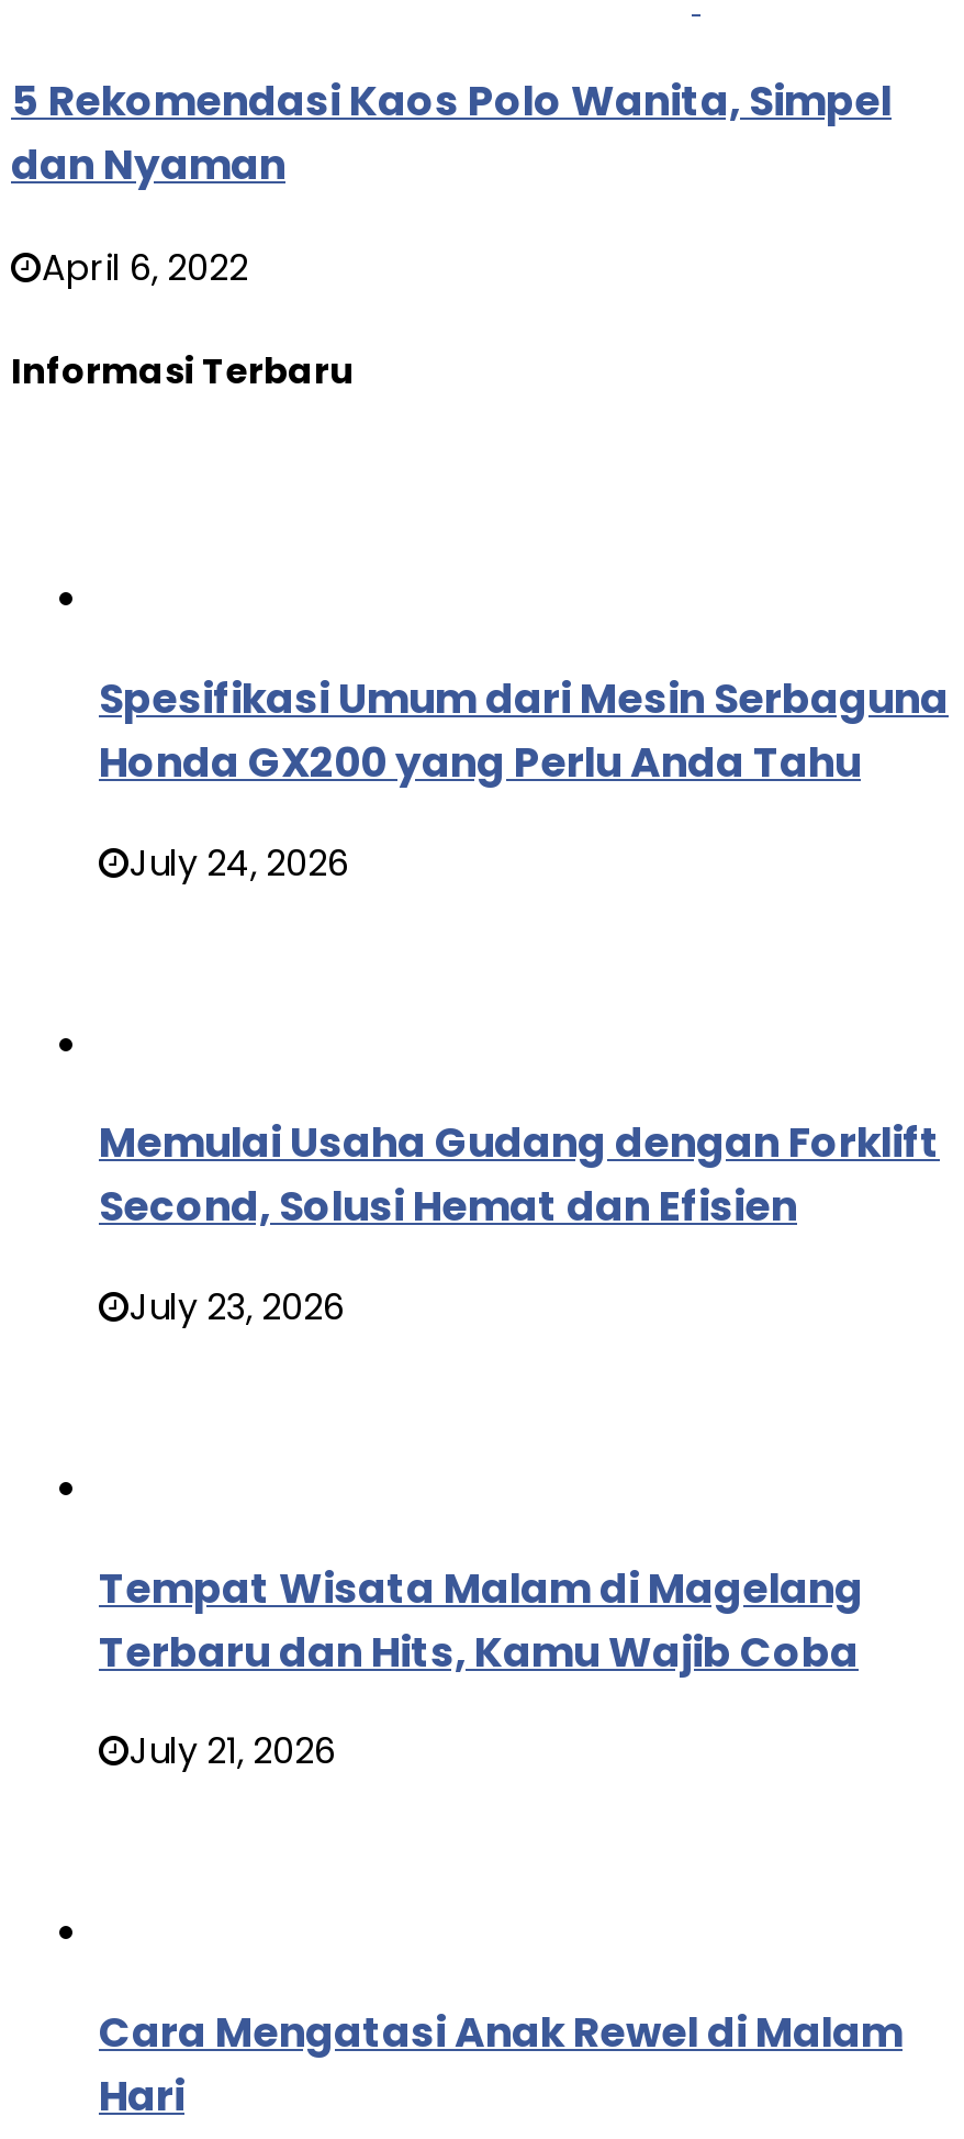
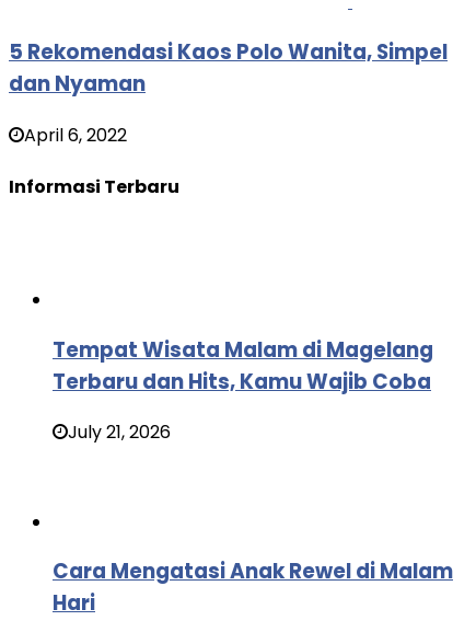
- Spesifikasi Umum dari Mesin Serbaguna
- Honda GX200 yang Perlu Anda Tahu
- July 24, 2026

- Memulai Usaha Gudang dengan Forklift
- Second, Solusi Hemat dan Efisien
- July 23, 2026
